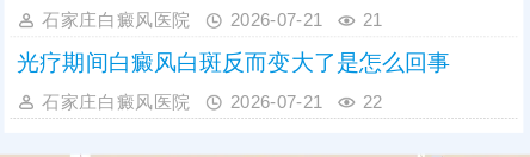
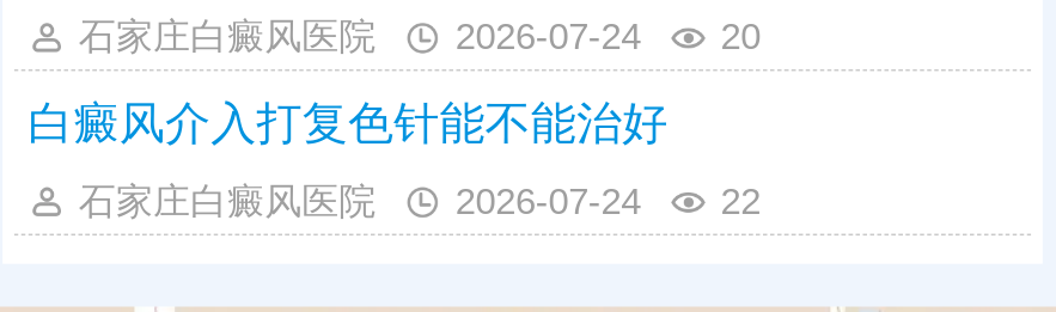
- 2026-07-21
- 21
+ 2026-07-24
+ 20

- 光疗期间白癜风白斑反而变大了是怎么回事
+ 白癜风介入打复色针能不能治好

- 石家庄白癜风医院 2026-07-21 22
+ 石家庄白癜风医院 2026-07-24 22
